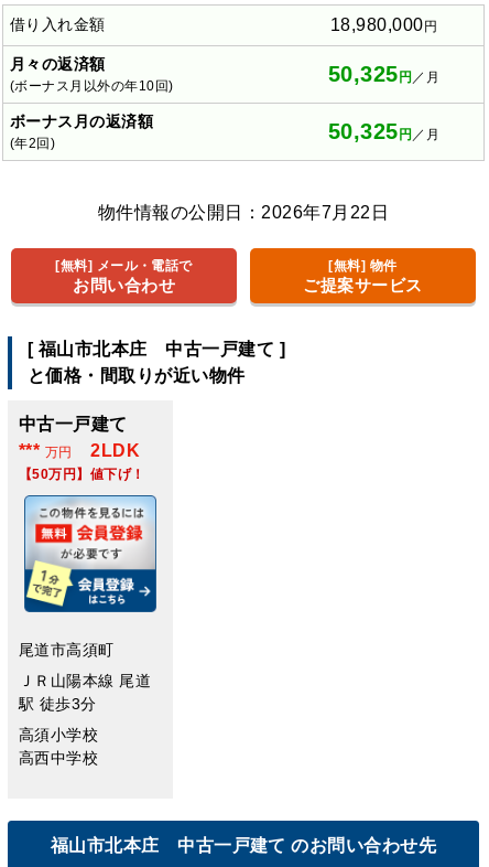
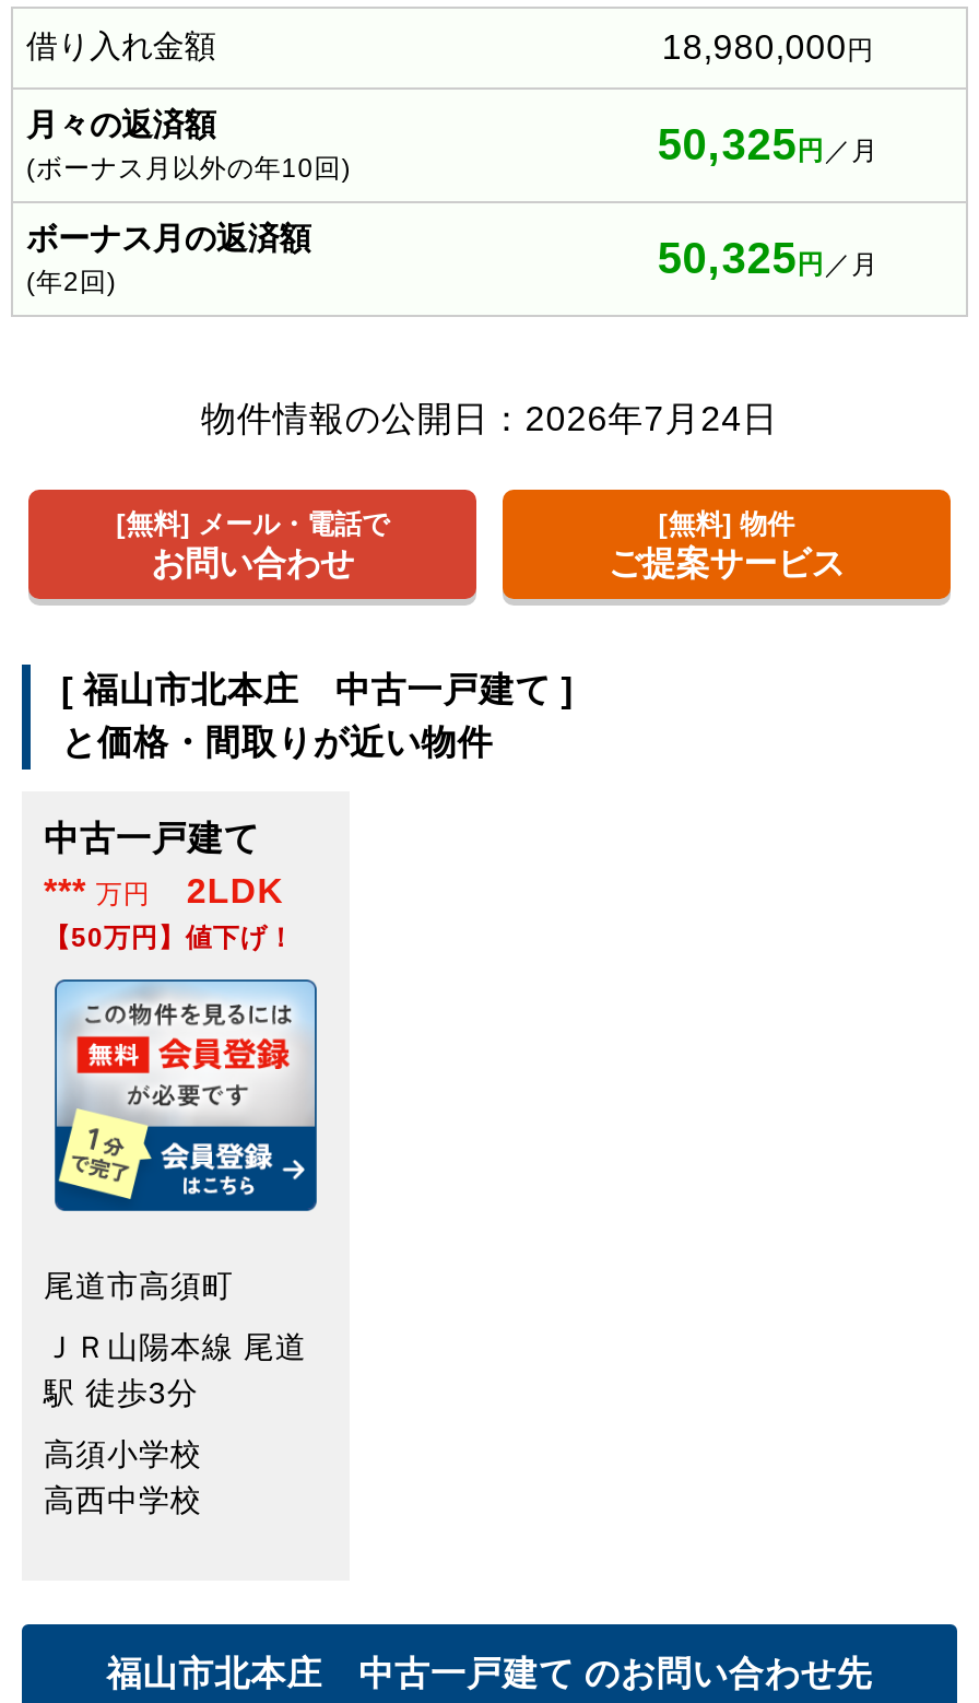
- 物件情報の公開日：2026年7月22日
+ 物件情報の公開日：2026年7月24日
